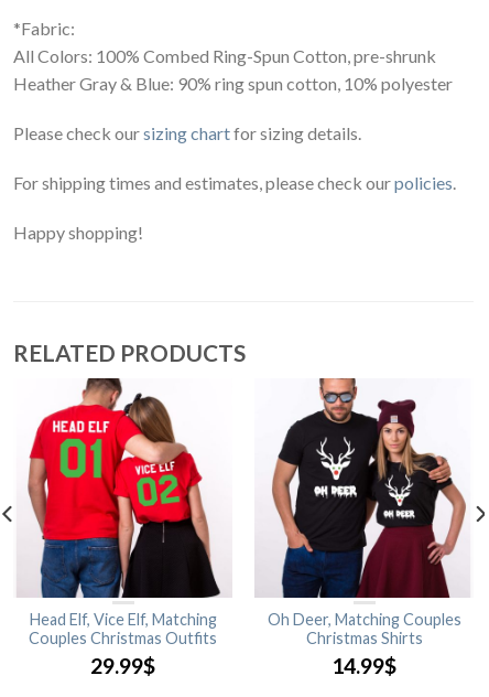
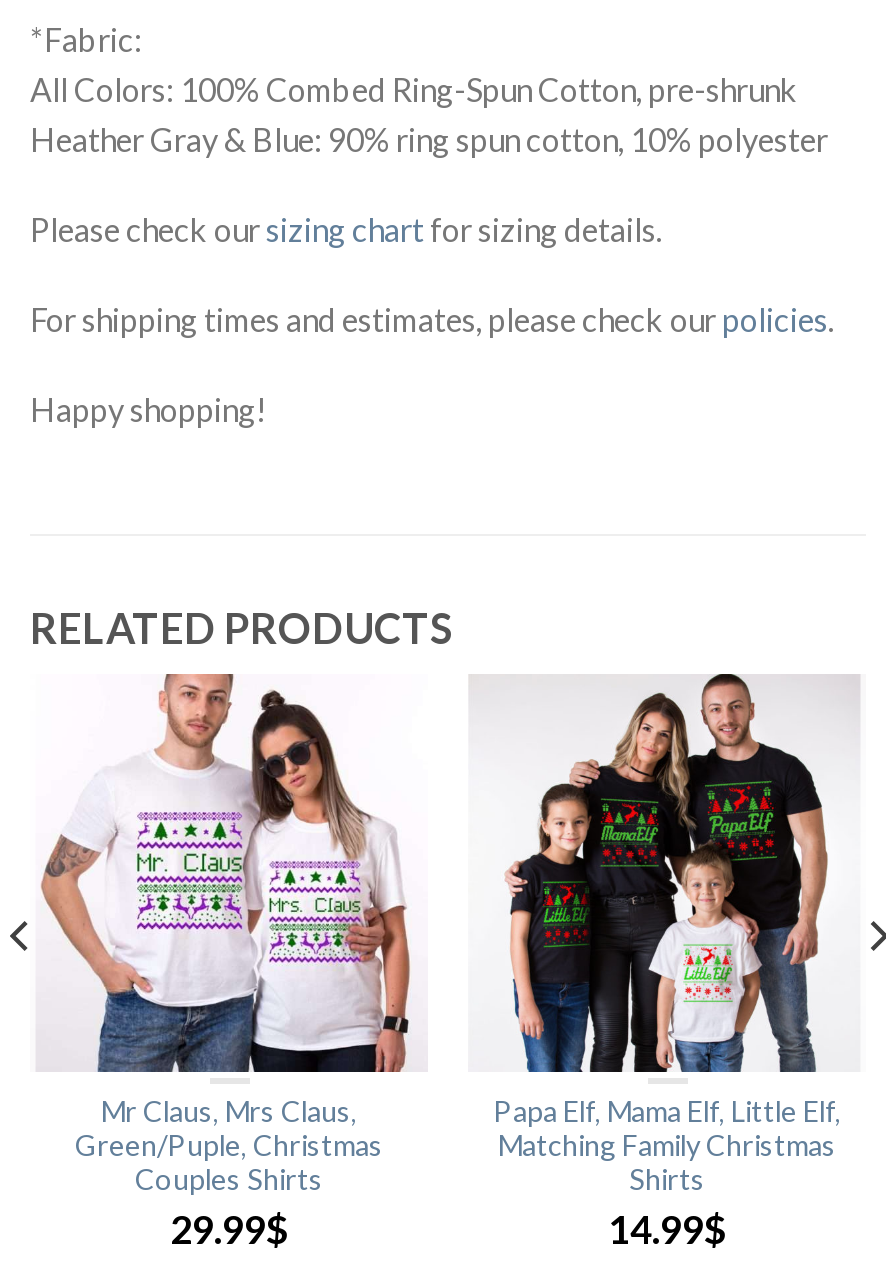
- [image]
- Head Elf, Vice Elf, Matching
- Couples Christmas Outfits
+ [image]
+ Mr Claus, Mrs Claus,
+ Green/Puple, Christmas
+ Couples Shirts

- [image]
- Oh Deer, Matching Couples
- Christmas Shirts
+ [image]
+ Papa Elf, Mama Elf, Little Elf,
+ Matching Family Christmas
+ Shirts
